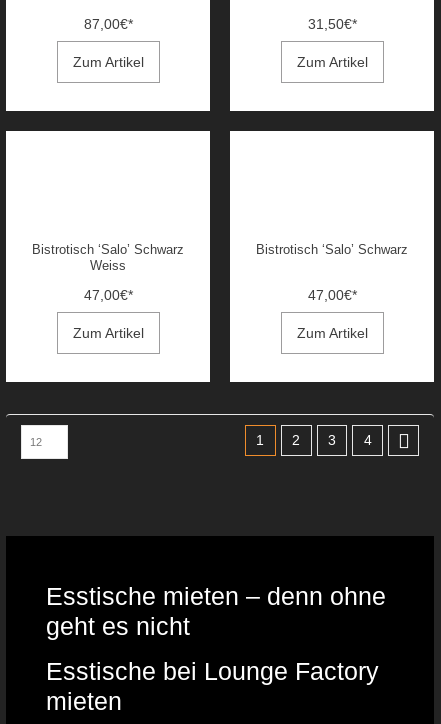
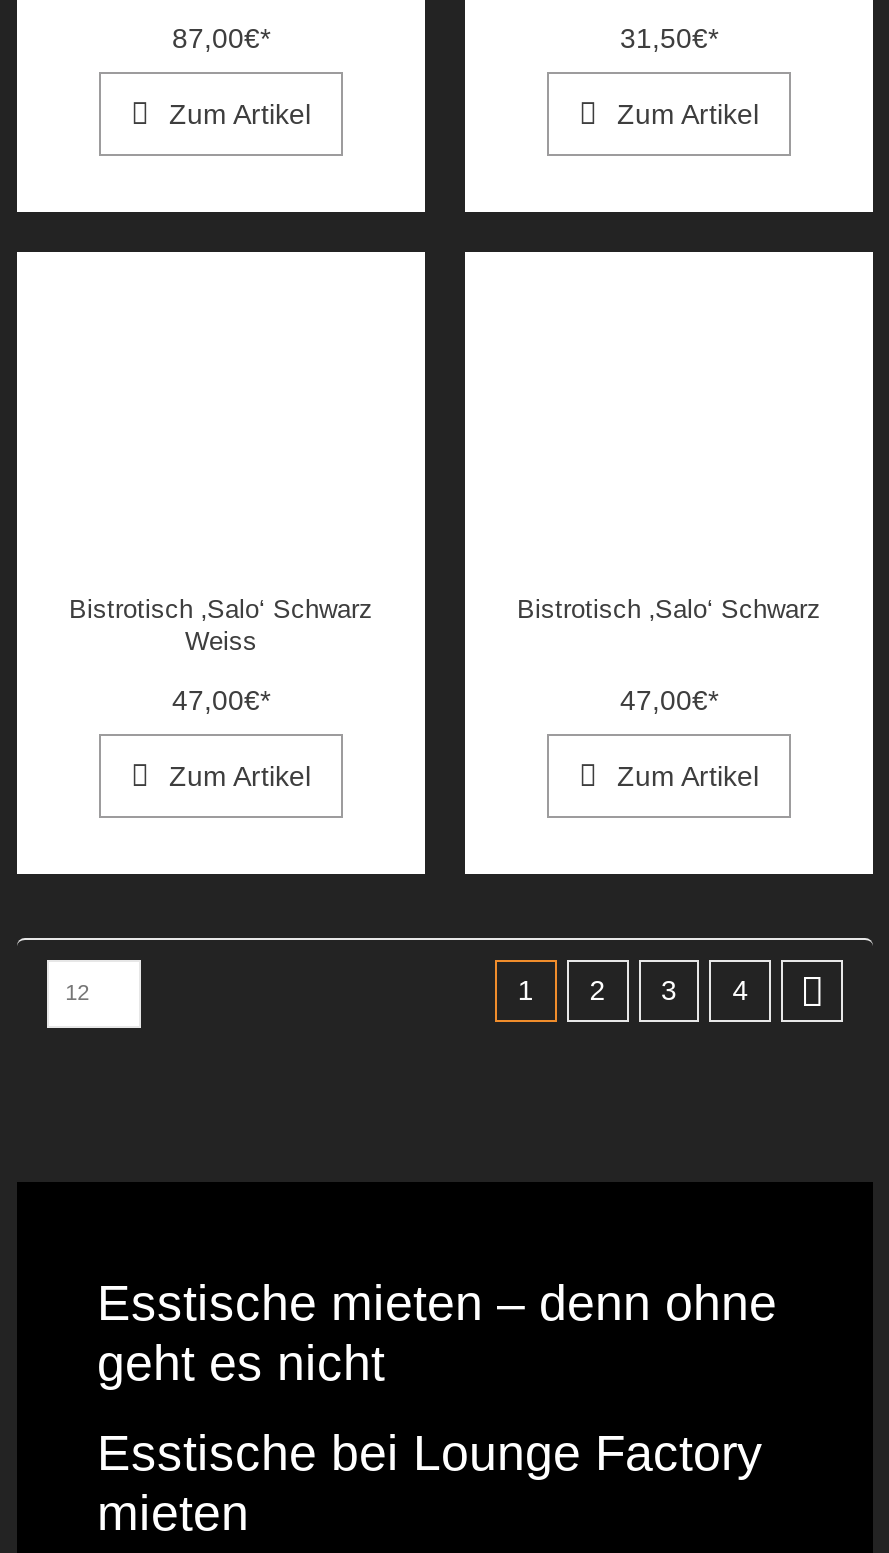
- Bistrotisch ‘Salo’ Schwarz
+ Bistrotisch ‚Salo‘ Schwarz

- Bistrotisch ‘Salo’ Schwarz
+ Bistrotisch ‚Salo‘ Schwarz
